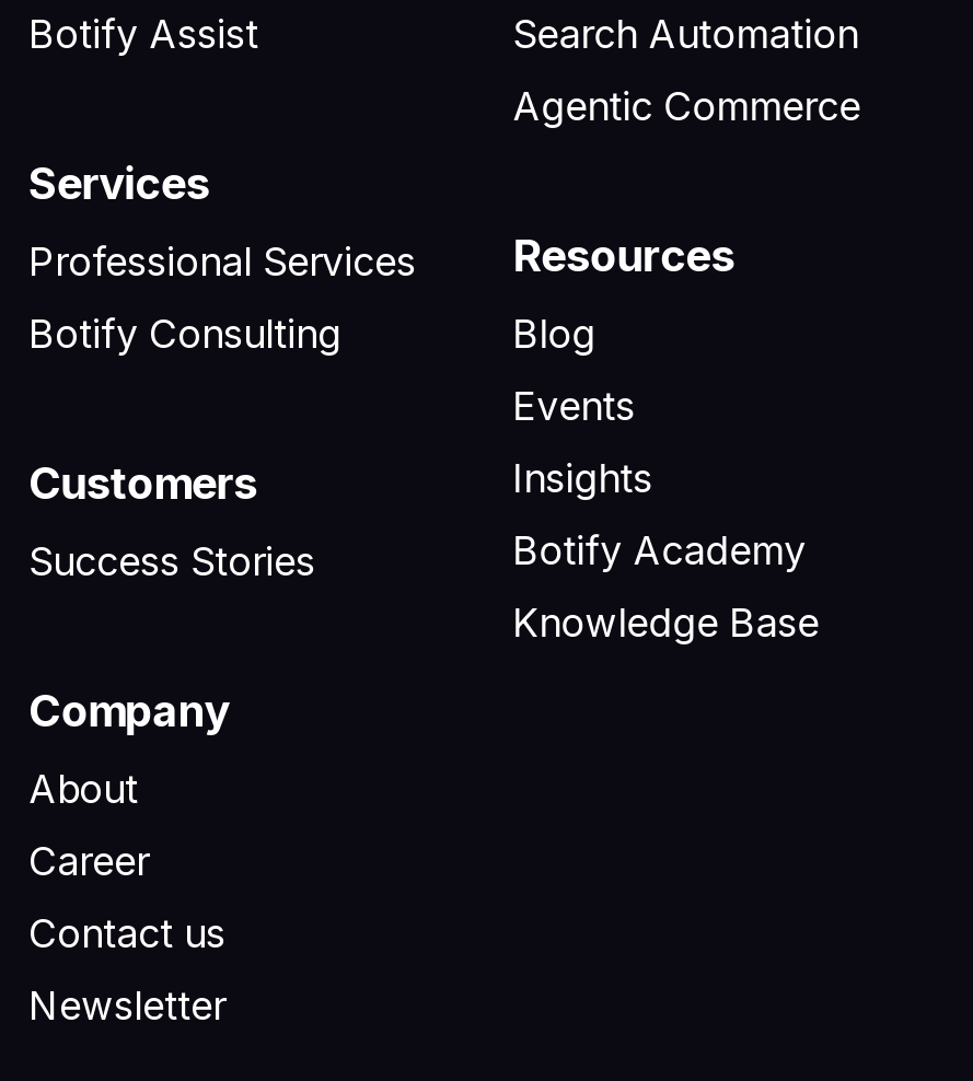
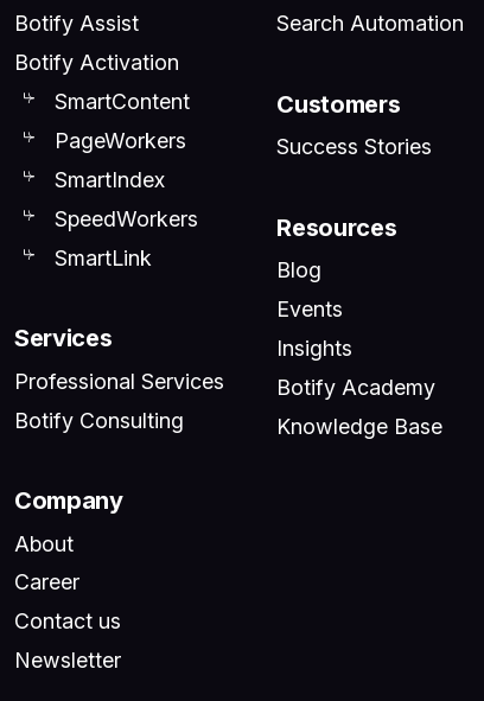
+ Botify Activation
+ SmartContent
+ PageWorkers
+ SmartIndex
+ SpeedWorkers
+ SmartLink

- Agentic Commerce

moved down: Services | Professional Services | Botify Consulting

moved up: Customers | Success Stories
